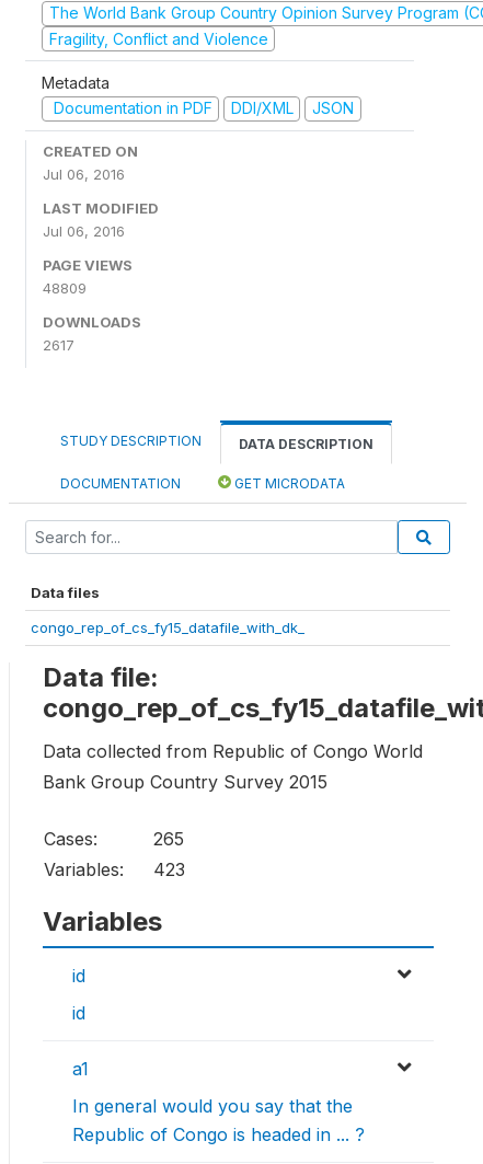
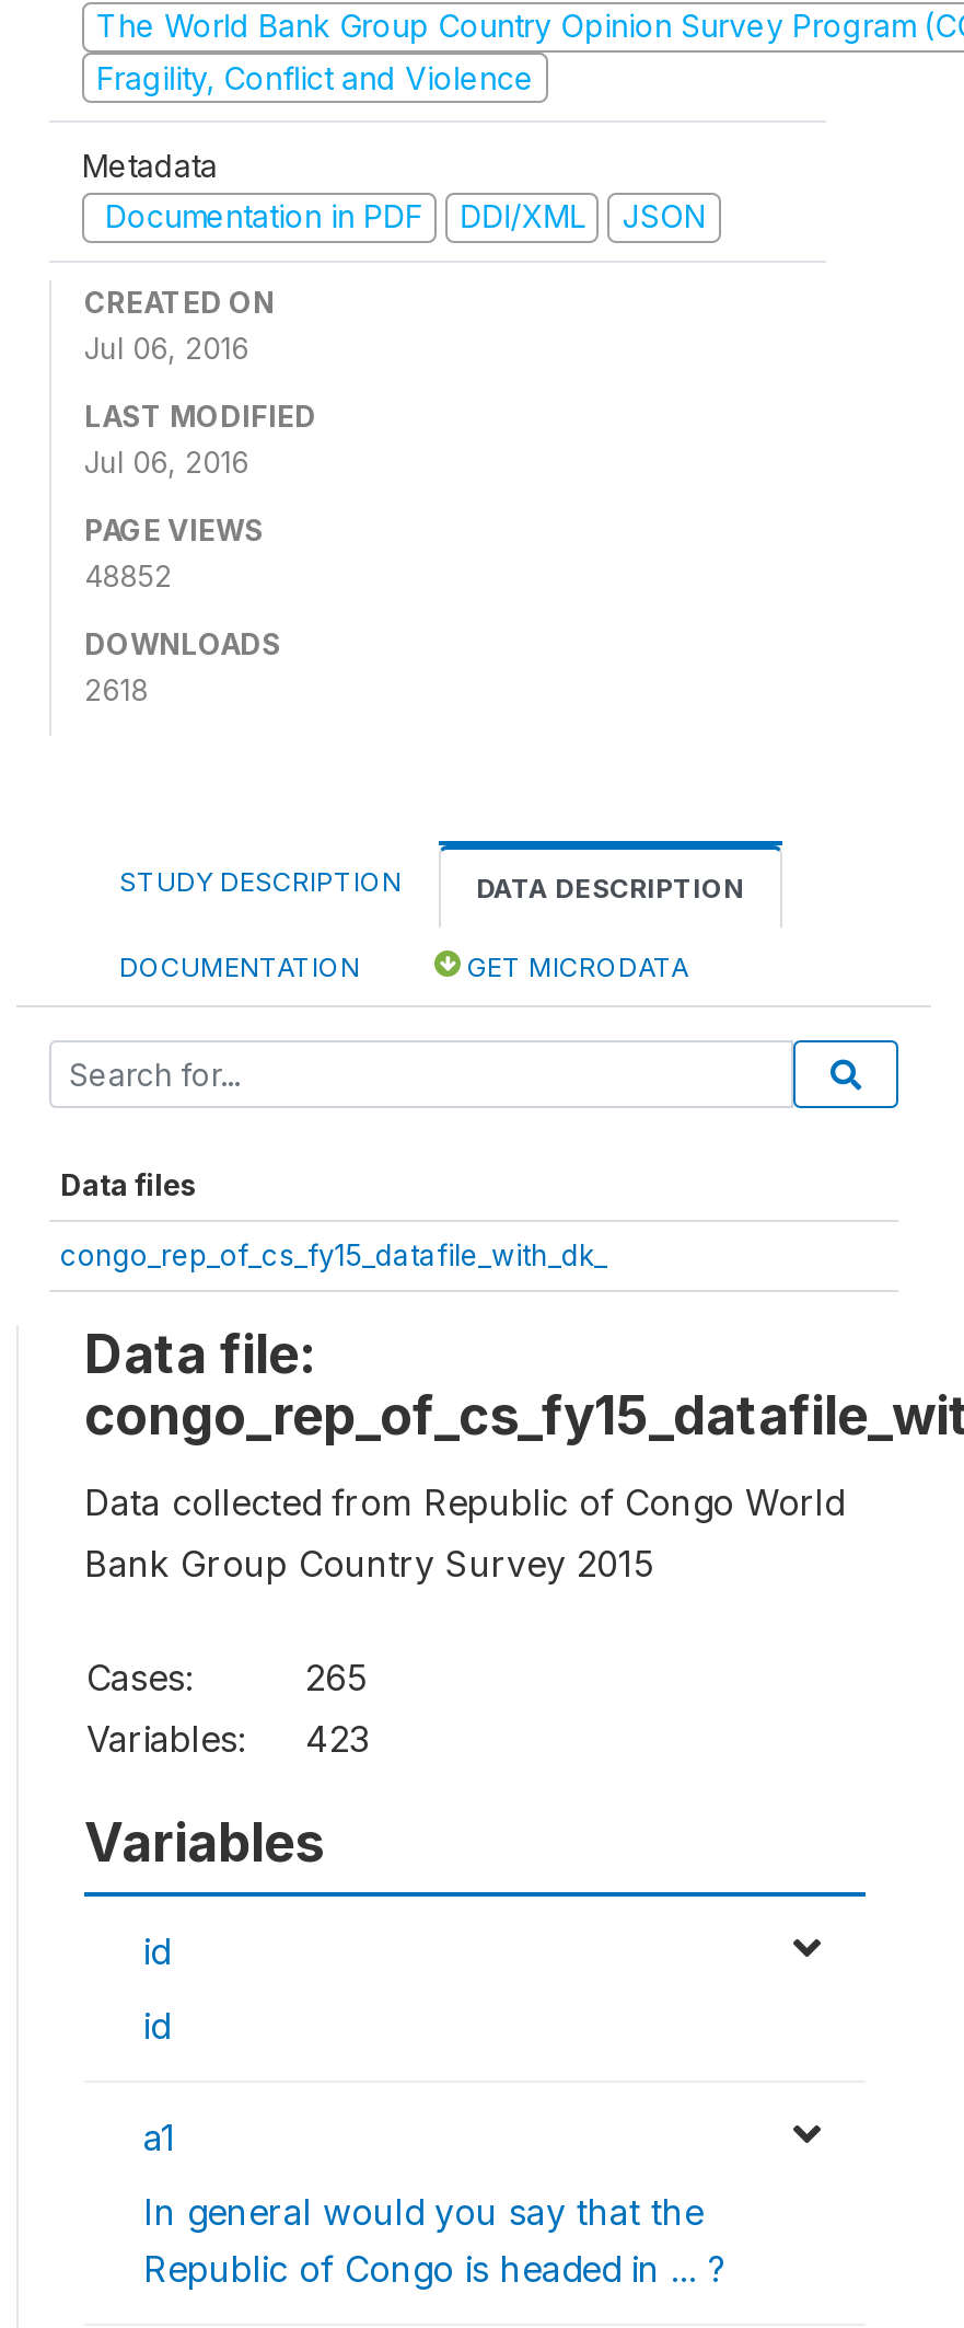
- 48809
+ 48852

- 2617
+ 2618
